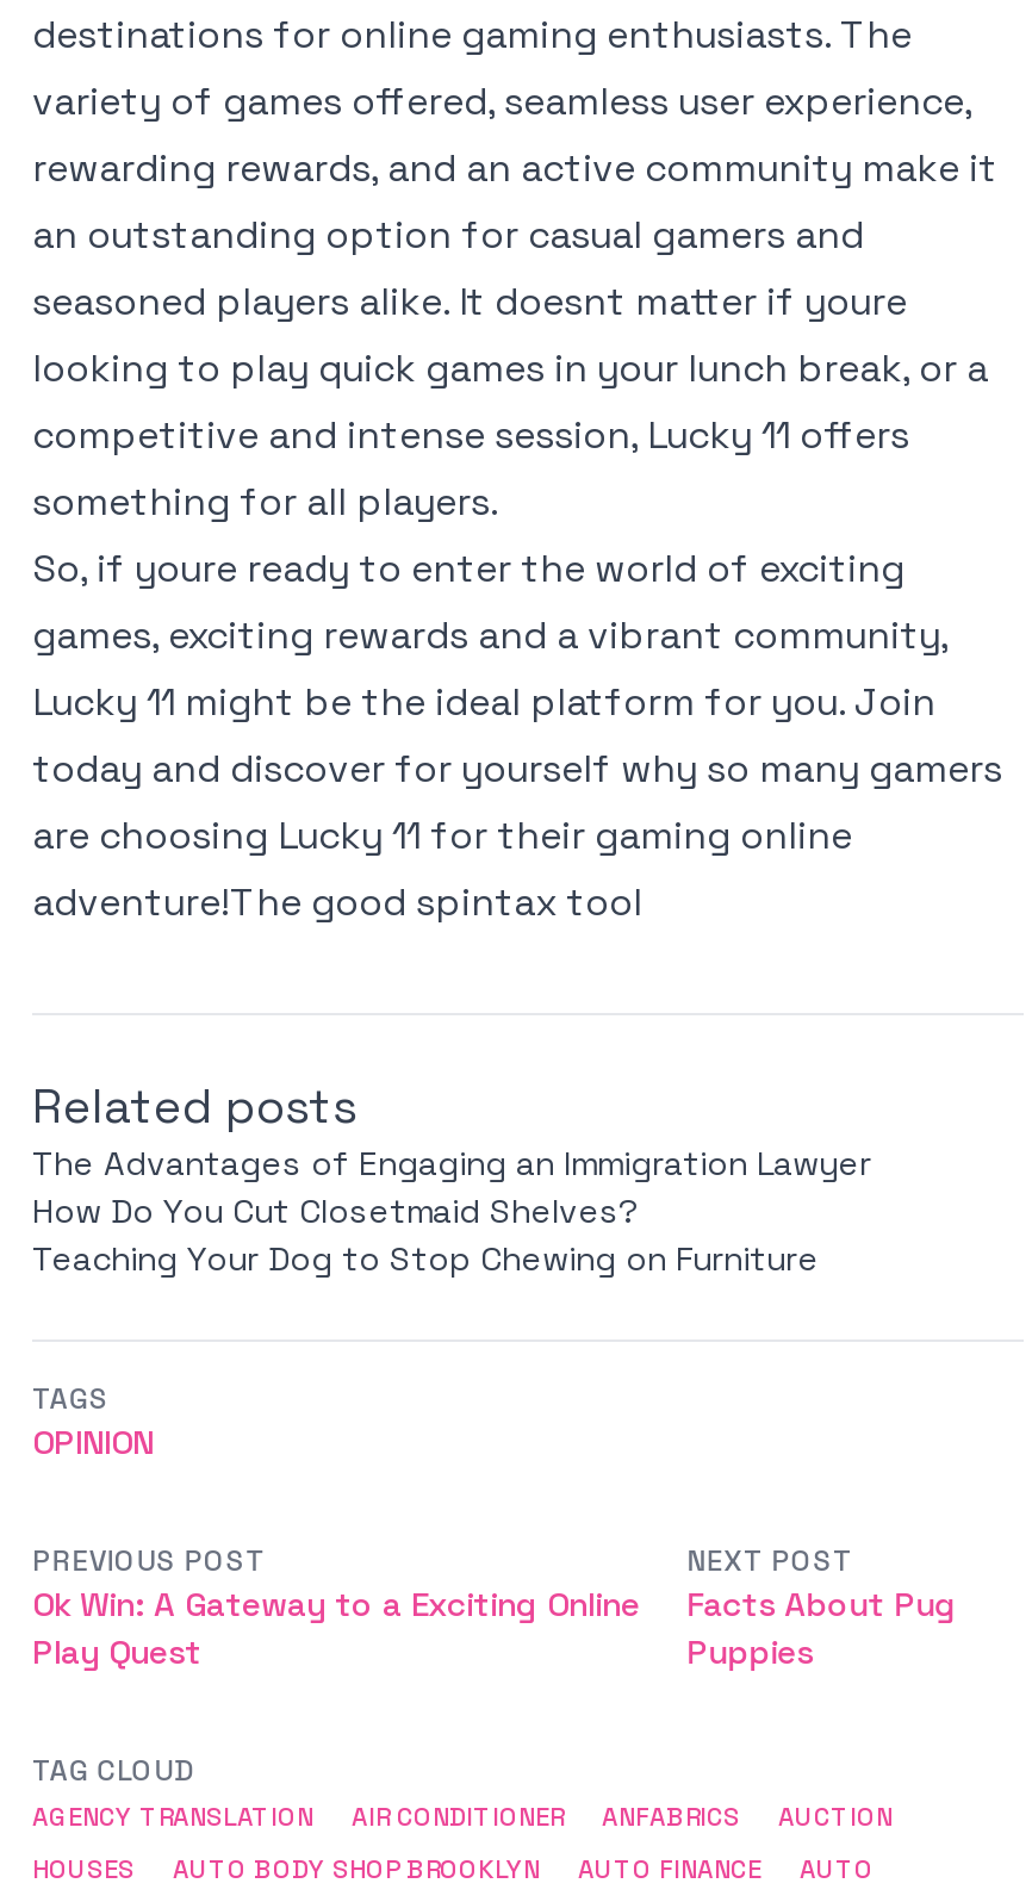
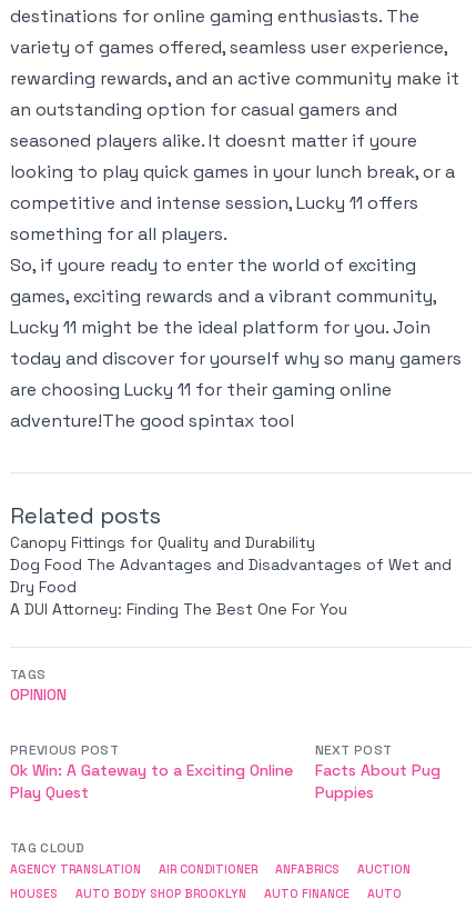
- The Advantages of Engaging an Immigration Lawyer
- How Do You Cut Closetmaid Shelves?
- Teaching Your Dog to Stop Chewing on Furniture
+ Canopy Fittings for Quality and Durability
+ Dog Food The Advantages and Disadvantages of Wet and
+ Dry Food
+ A DUI Attorney: Finding The Best One For You
